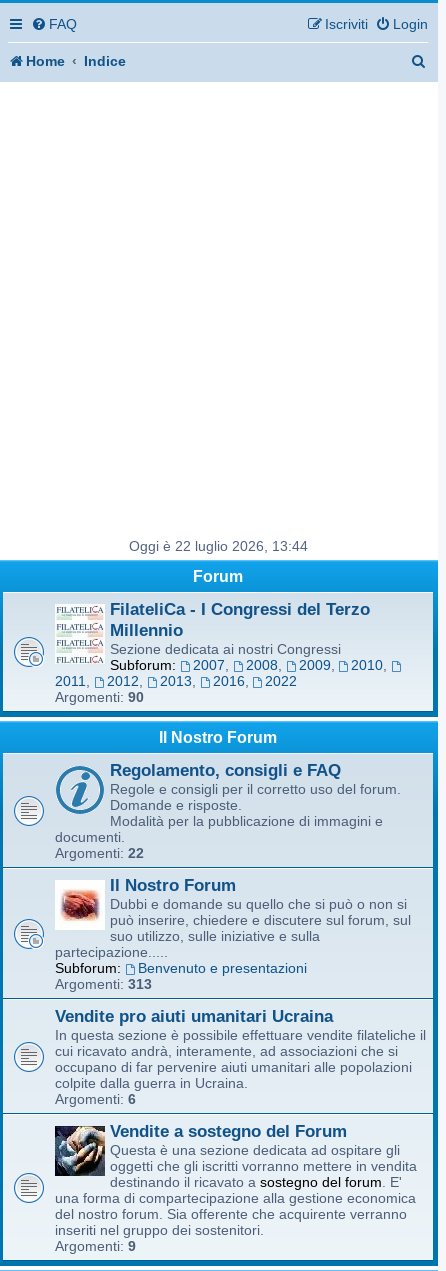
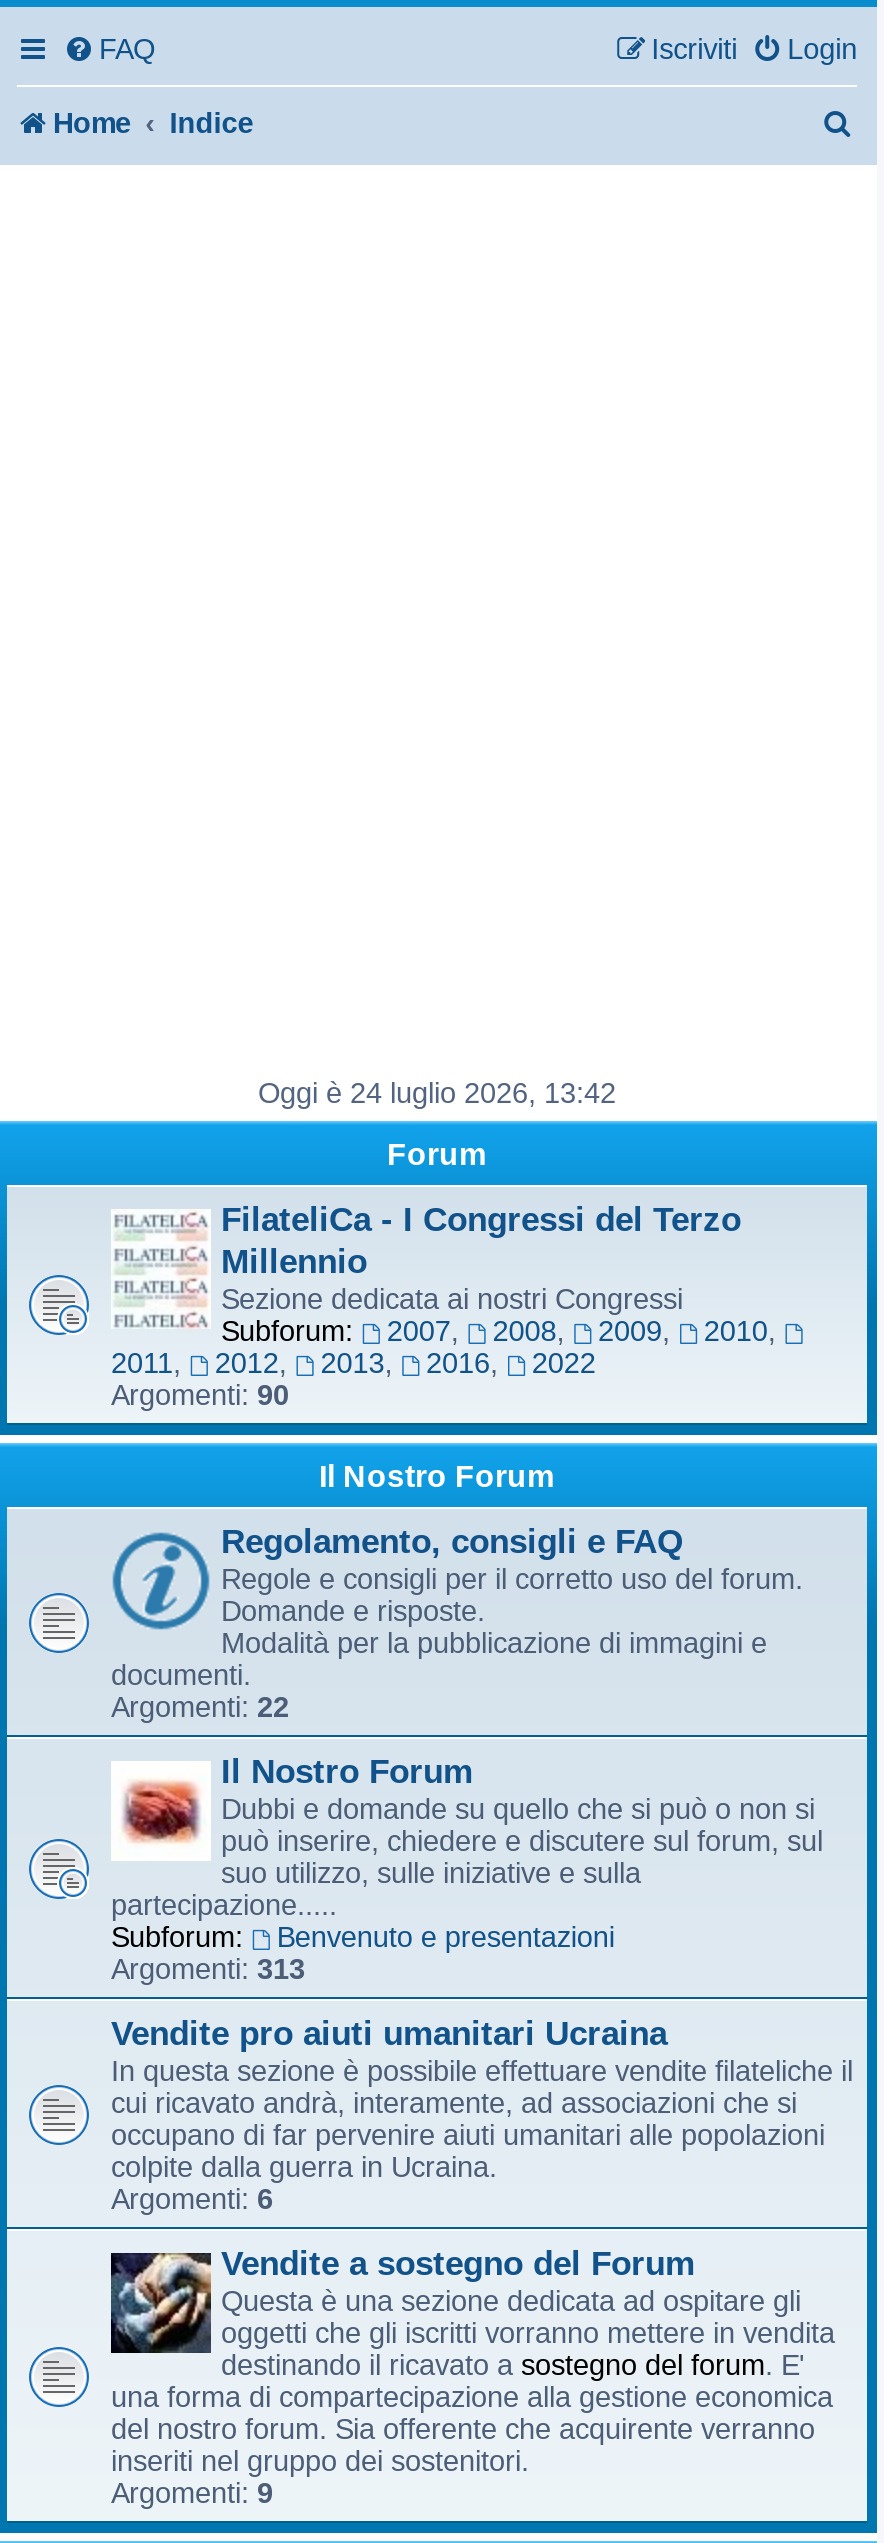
- Oggi è 22 luglio 2026, 13:44
+ Oggi è 24 luglio 2026, 13:42
